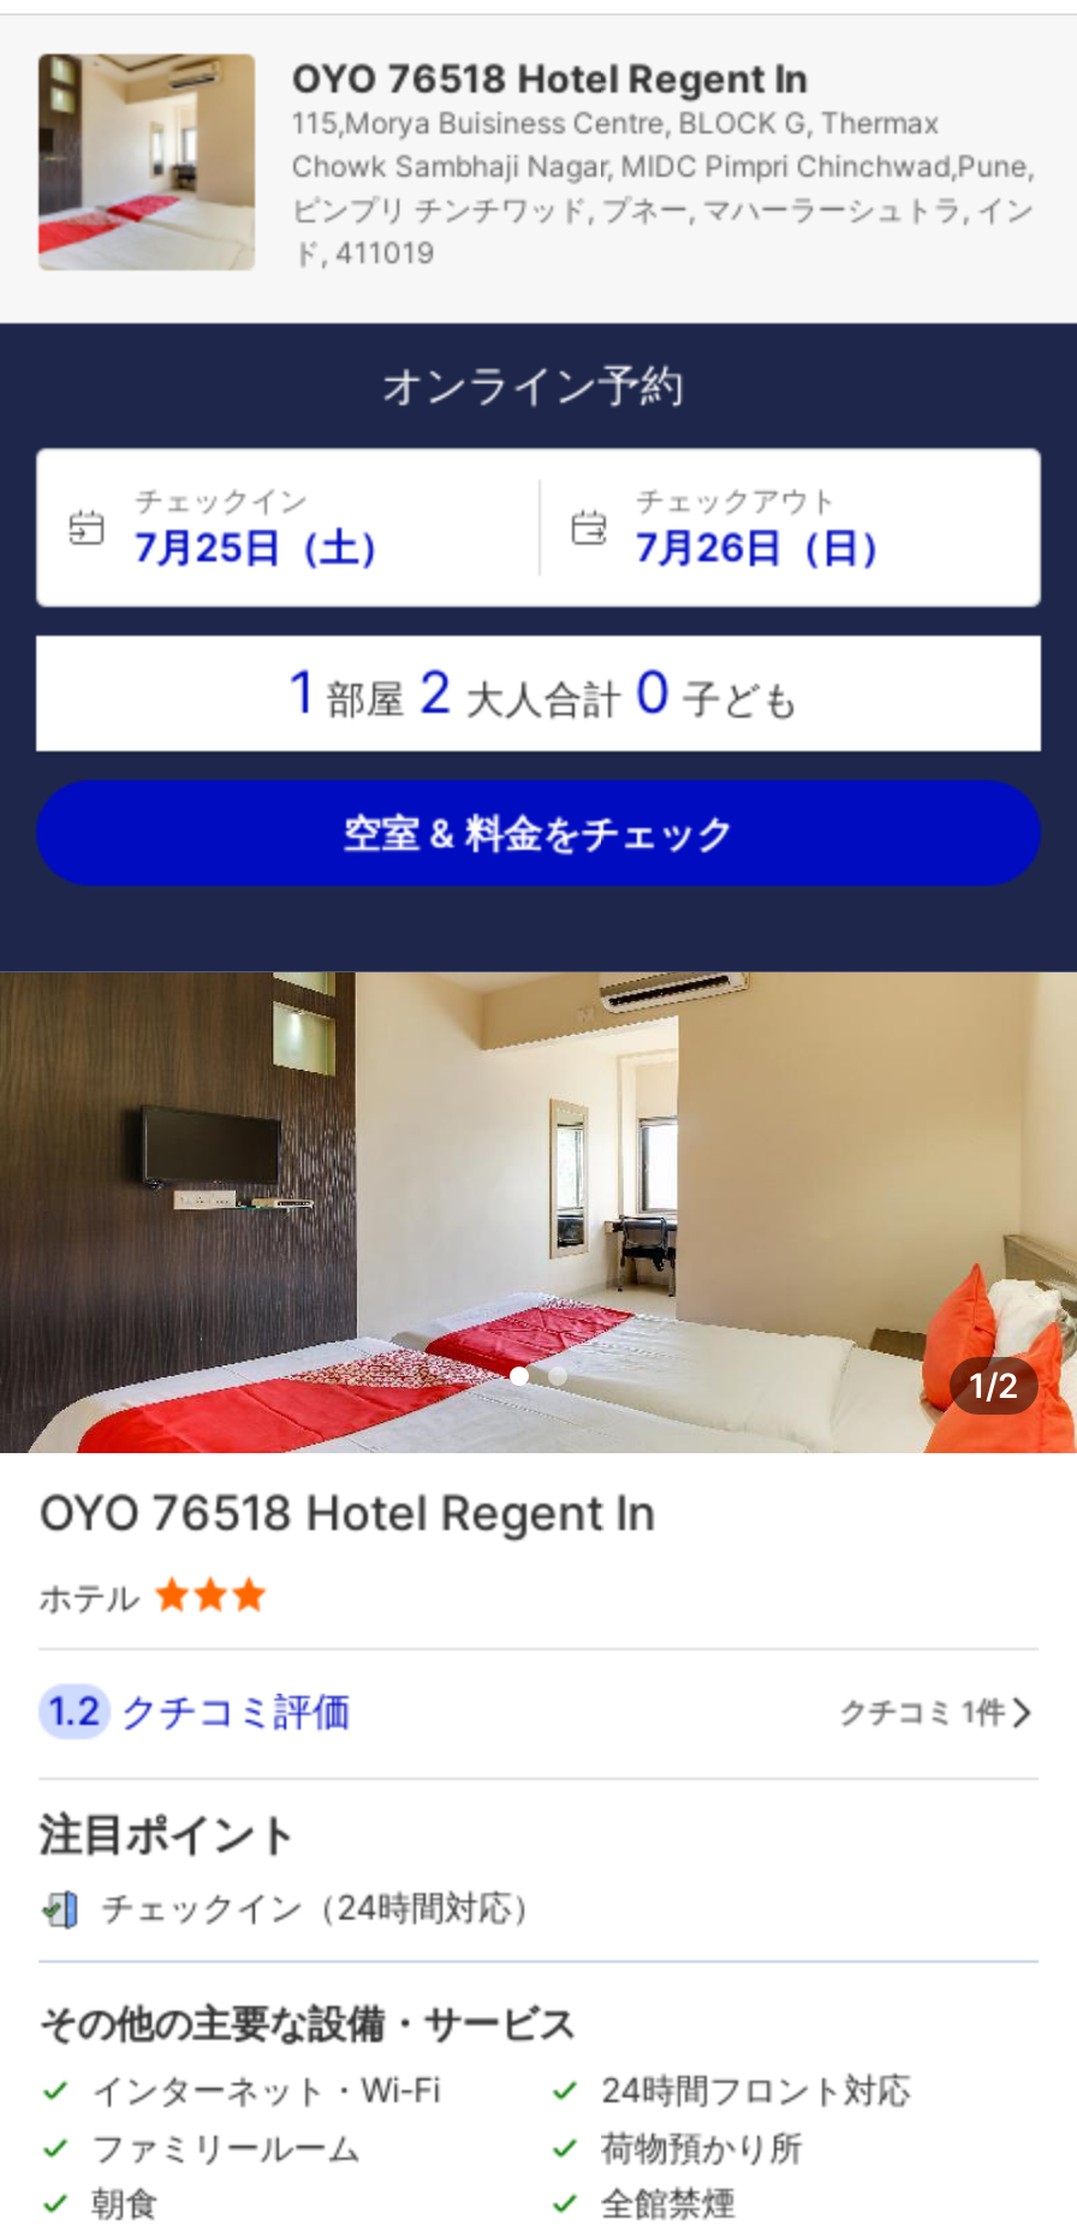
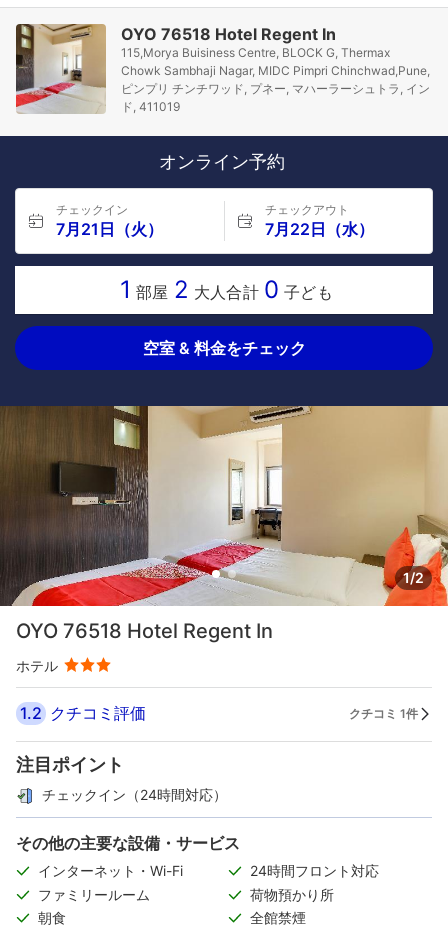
- 7月25日（土）
+ 7月21日（火）

- 7月26日（日）
+ 7月22日（水）
